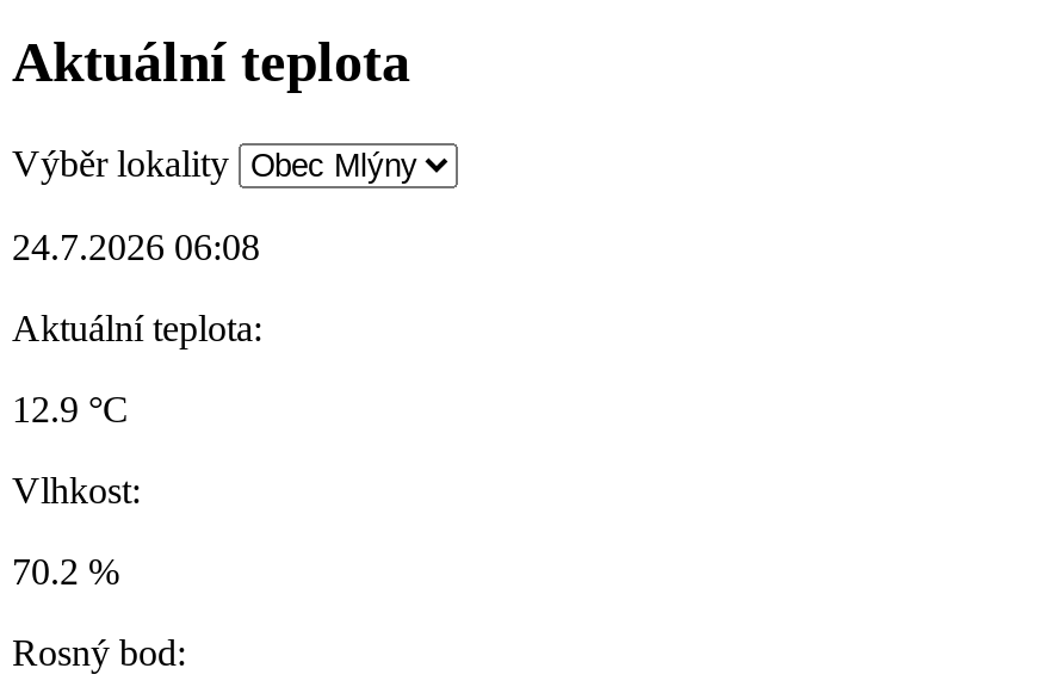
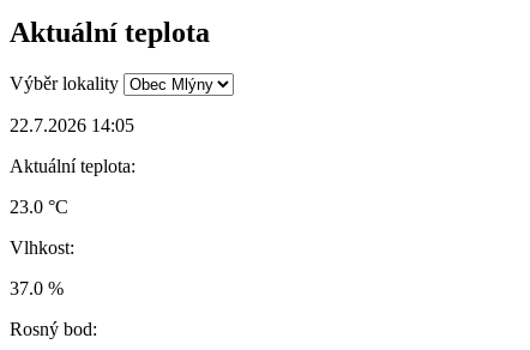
- 24.7.2026 06:08
+ 22.7.2026 14:05

- 12.9 °C
+ 23.0 °C

- 70.2 %
+ 37.0 %
